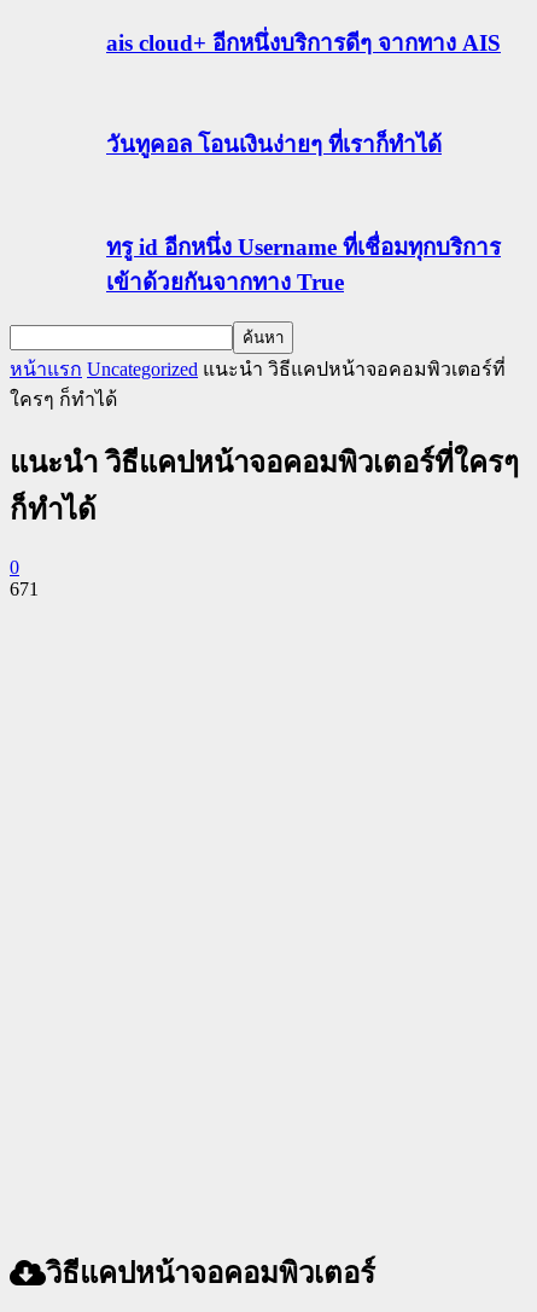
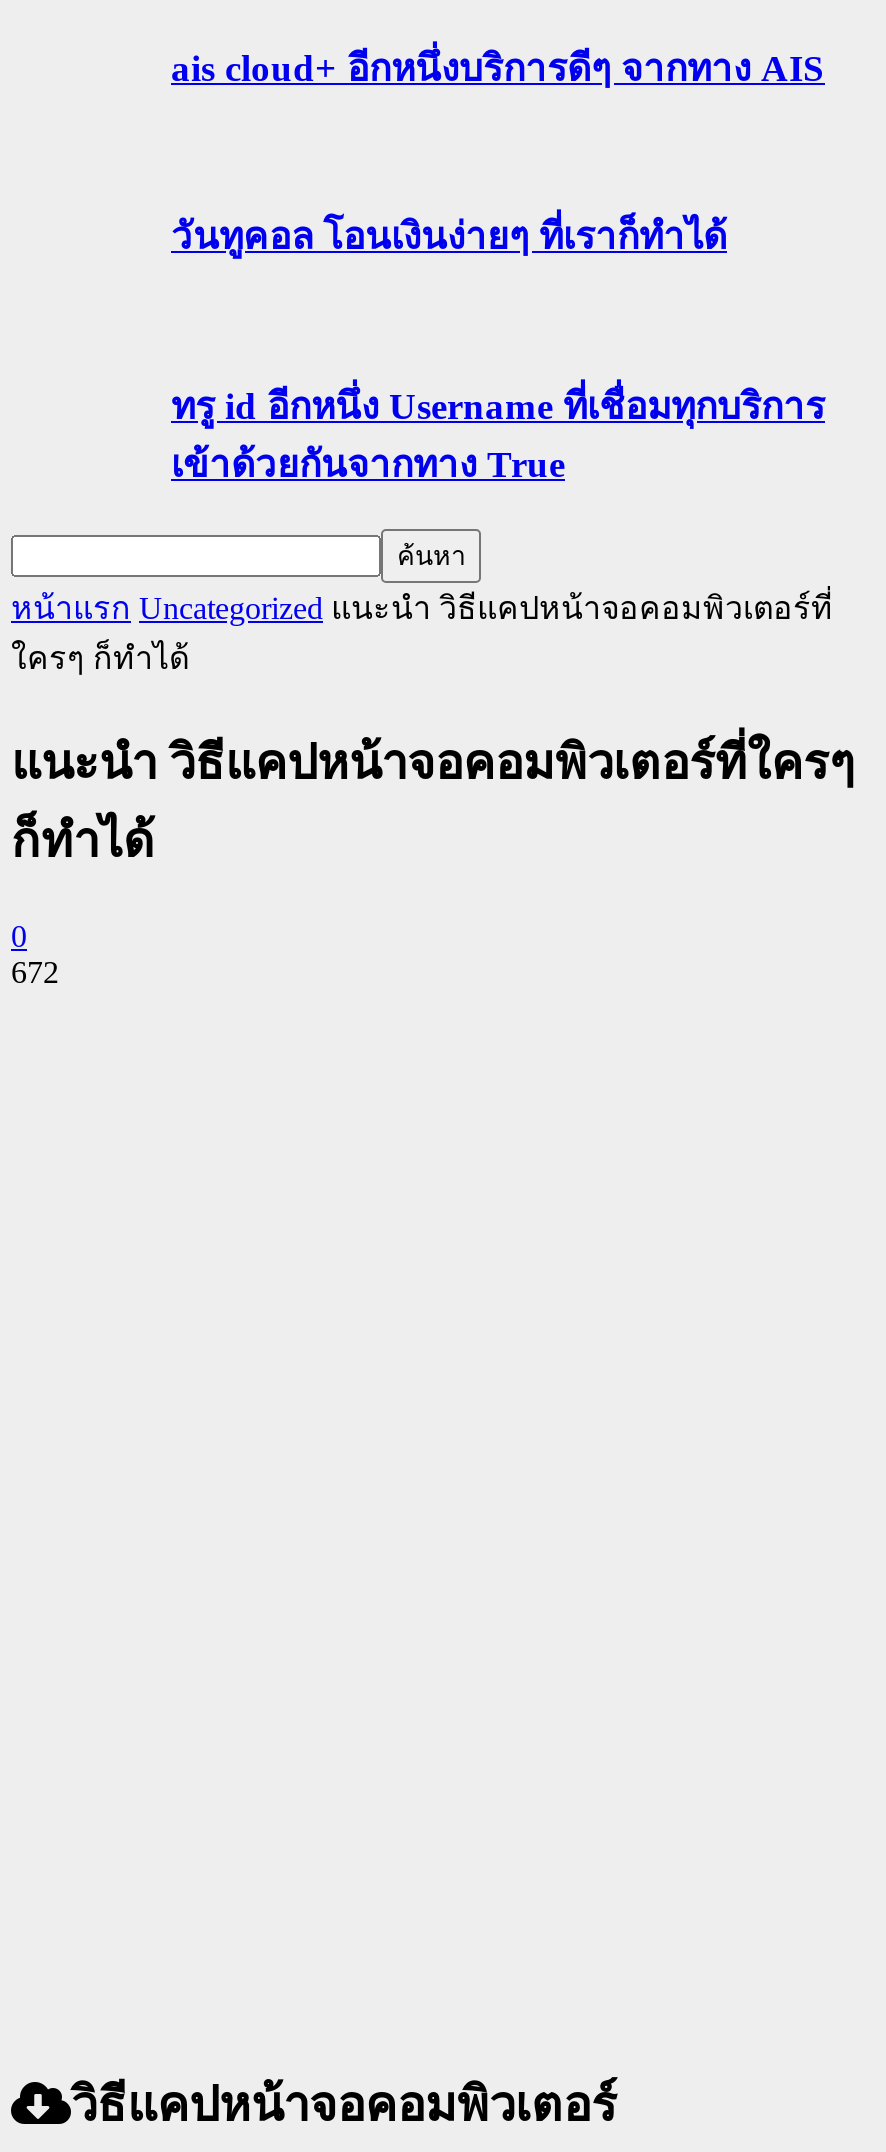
- 671
+ 672
